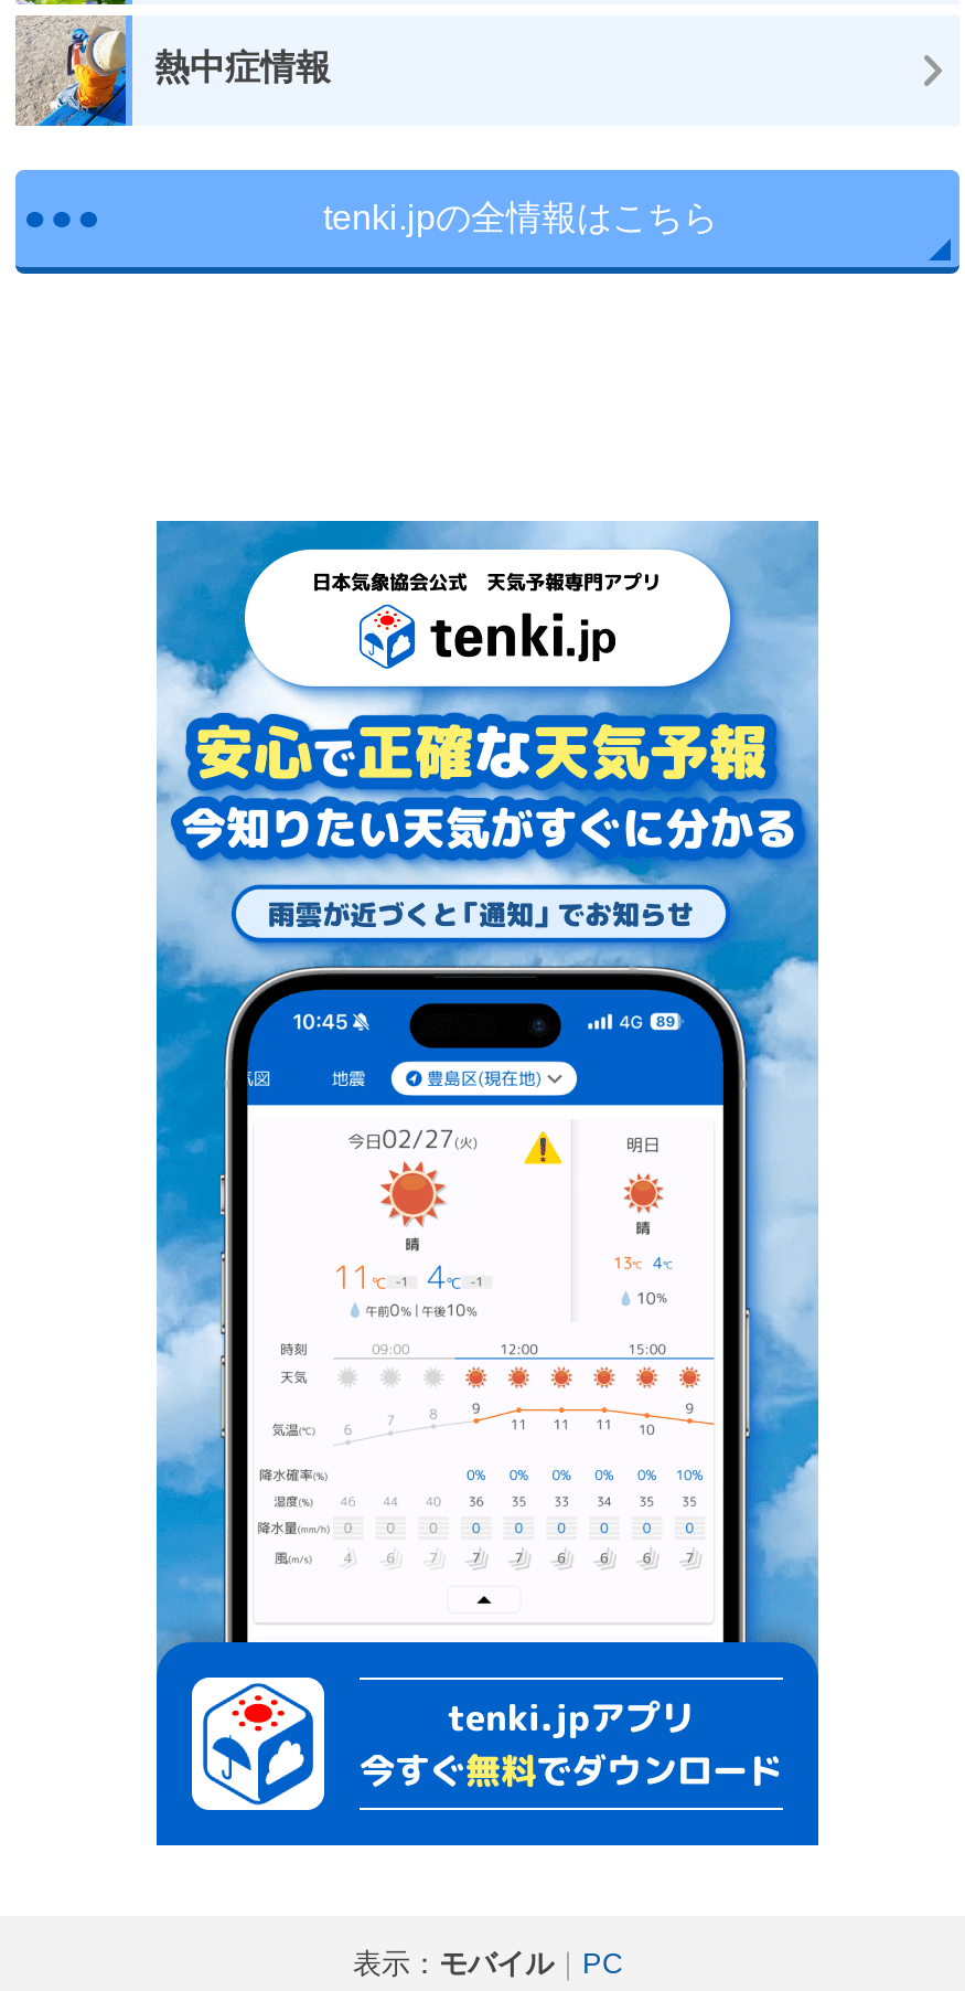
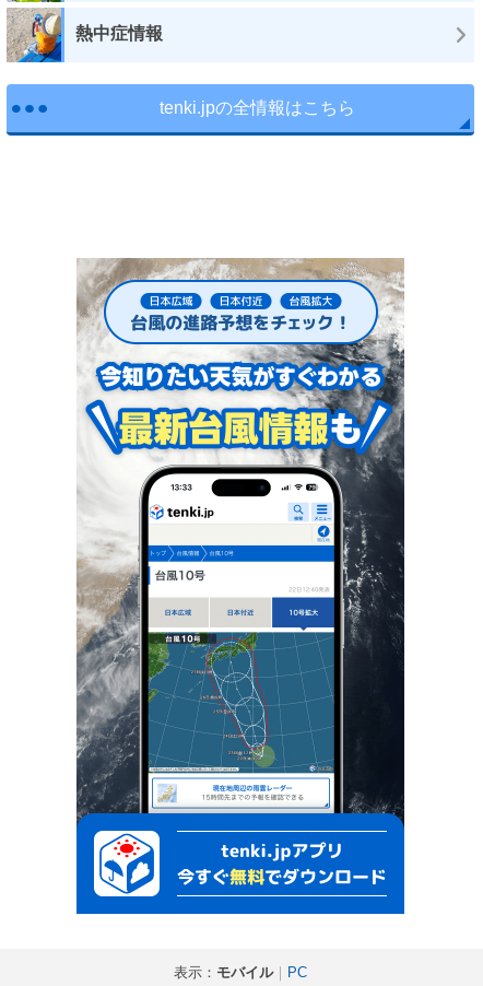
- [image]
+ [image]
